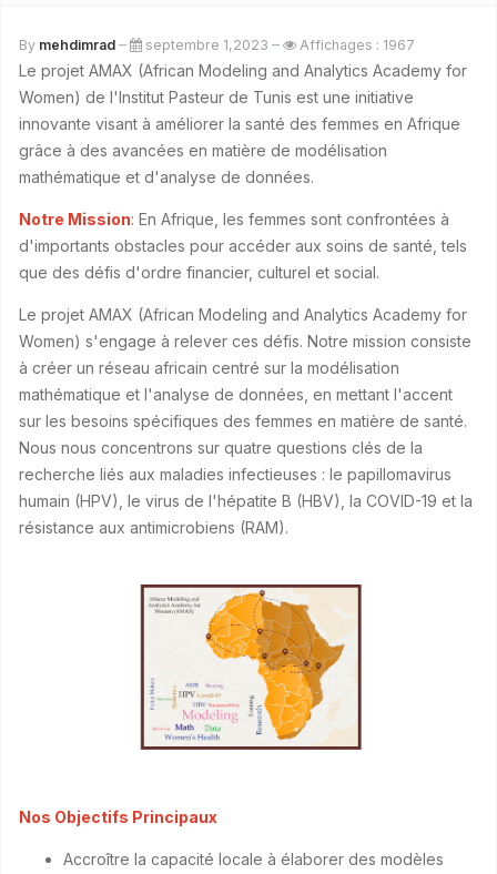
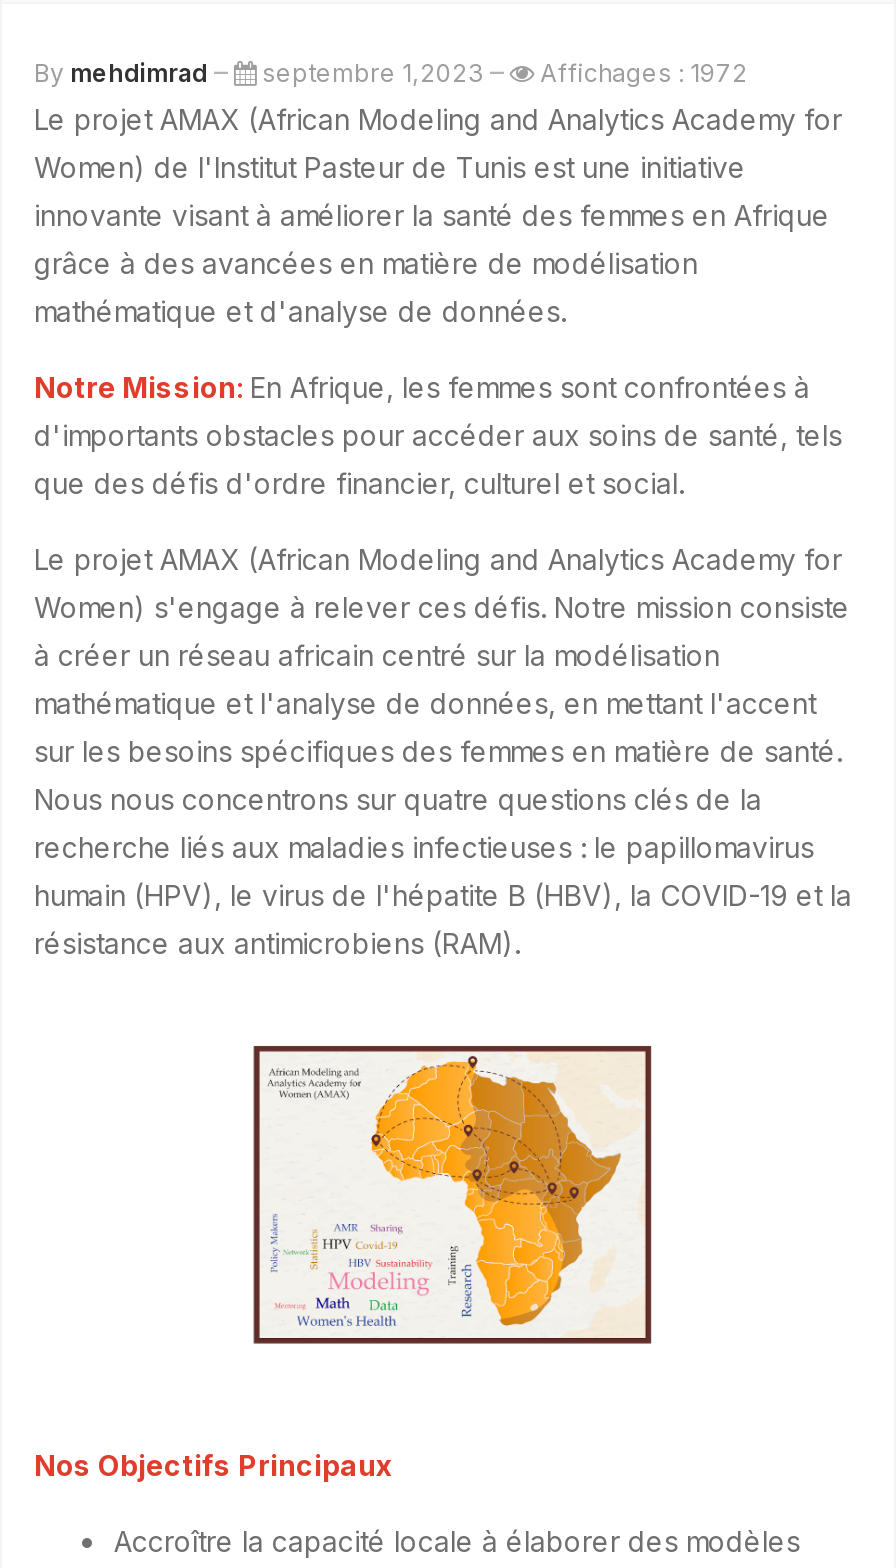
- By mehdimrad septembre 1,2023 Affichages : 1967
+ By mehdimrad septembre 1,2023 Affichages : 1972
